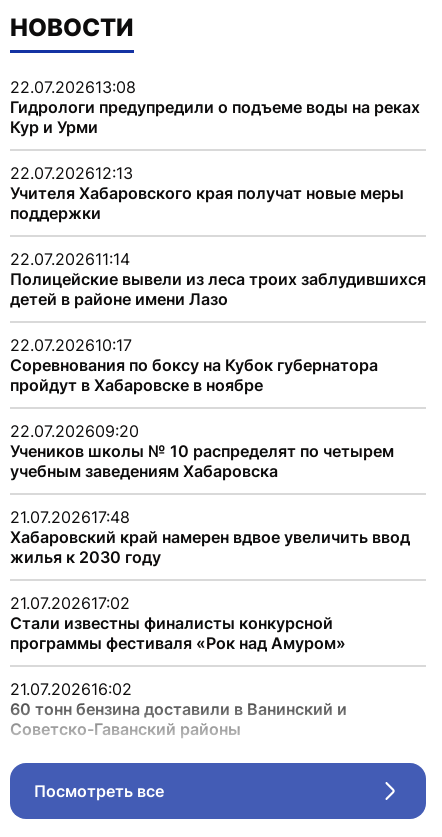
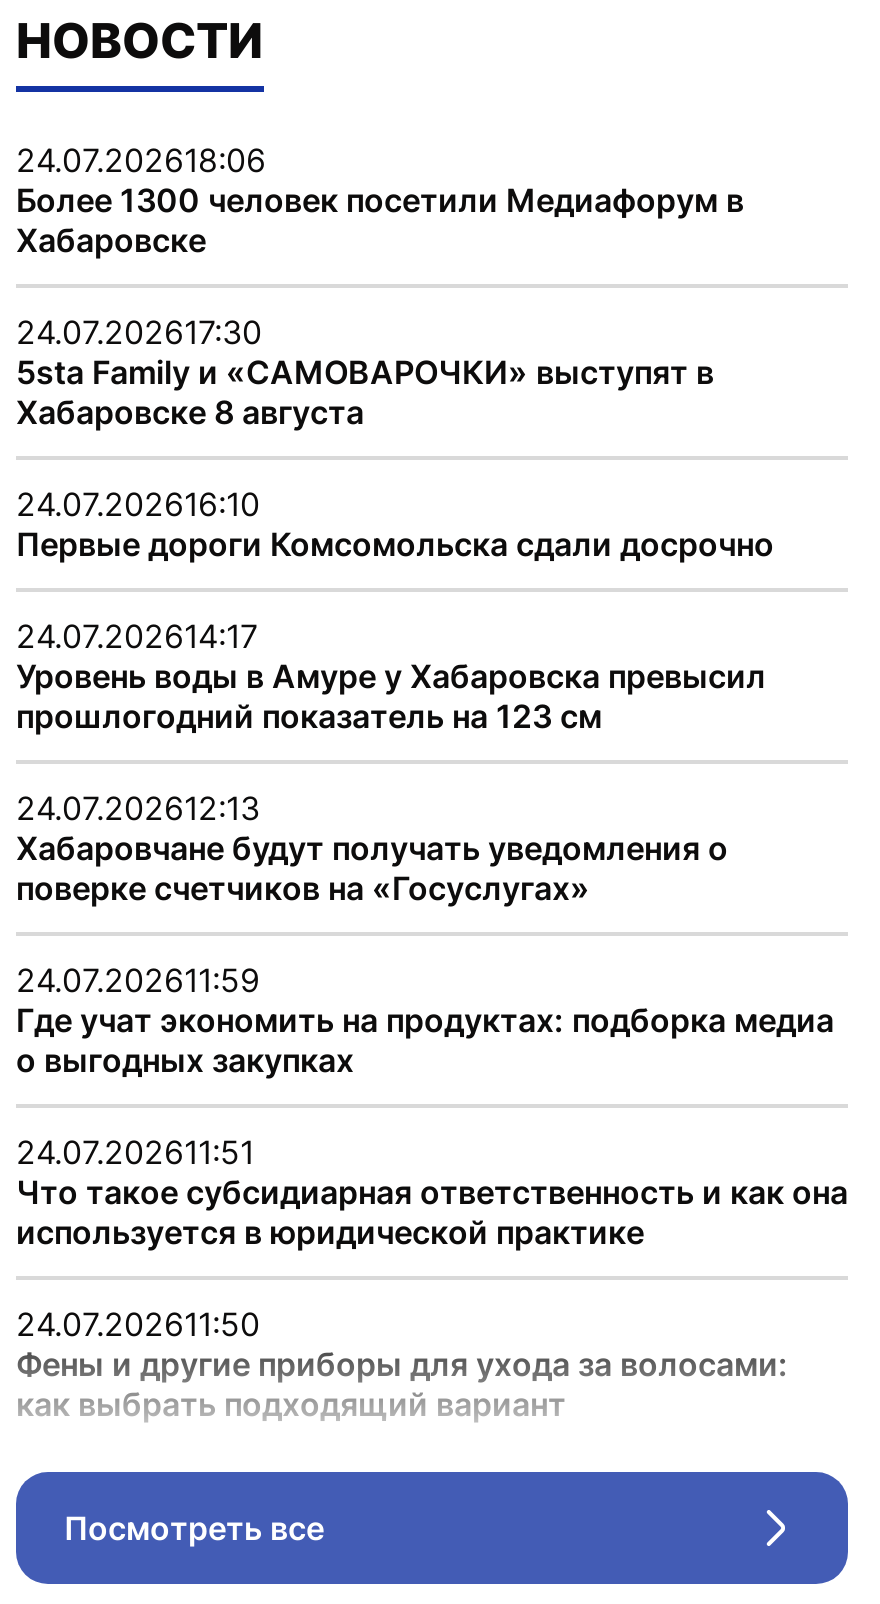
- 22.07.202613:08
- Гидрологи предупредили о подъеме воды на реках
- Кур и Урми
+ 24.07.202618:06
+ Более 1300 человек посетили Медиафорум в
+ Хабаровске

- 22.07.202612:13
- Учителя Хабаровского края получат новые меры
- поддержки
+ 24.07.202617:30
+ 5sta Family и «САМОВАРОЧКИ» выступят в
+ Хабаровске 8 августа

- 22.07.202611:14
- Полицейские вывели из леса троих заблудившихся
- детей в районе имени Лазо
+ 24.07.202616:10
+ Первые дороги Комсомольска сдали досрочно

- 22.07.202610:17
- Соревнования по боксу на Кубок губернатора
- пройдут в Хабаровске в ноябре
+ 24.07.202614:17
+ Уровень воды в Амуре у Хабаровска превысил
+ прошлогодний показатель на 123 см

- 22.07.202609:20
- Учеников школы № 10 распределят по четырем
- учебным заведениям Хабаровска
+ 24.07.202612:13
+ Хабаровчане будут получать уведомления о
+ поверке счетчиков на «Госуслугах»

- 21.07.202617:48
- Хабаровский край намерен вдвое увеличить ввод
- жилья к 2030 году
+ 24.07.202611:59
+ Где учат экономить на продуктах: подборка медиа
+ о выгодных закупках

- 21.07.202617:02
- Стали известны финалисты конкурсной
- программы фестиваля «Рок над Амуром»
+ 24.07.202611:51
+ Что такое субсидиарная ответственность и как она
+ используется в юридической практике

- 21.07.202616:02
- 60 тонн бензина доставили в Ванинский и
- Советско-Гаванский районы
+ 24.07.202611:50
+ Фены и другие приборы для ухода за волосами:
+ как выбрать подходящий вариант
